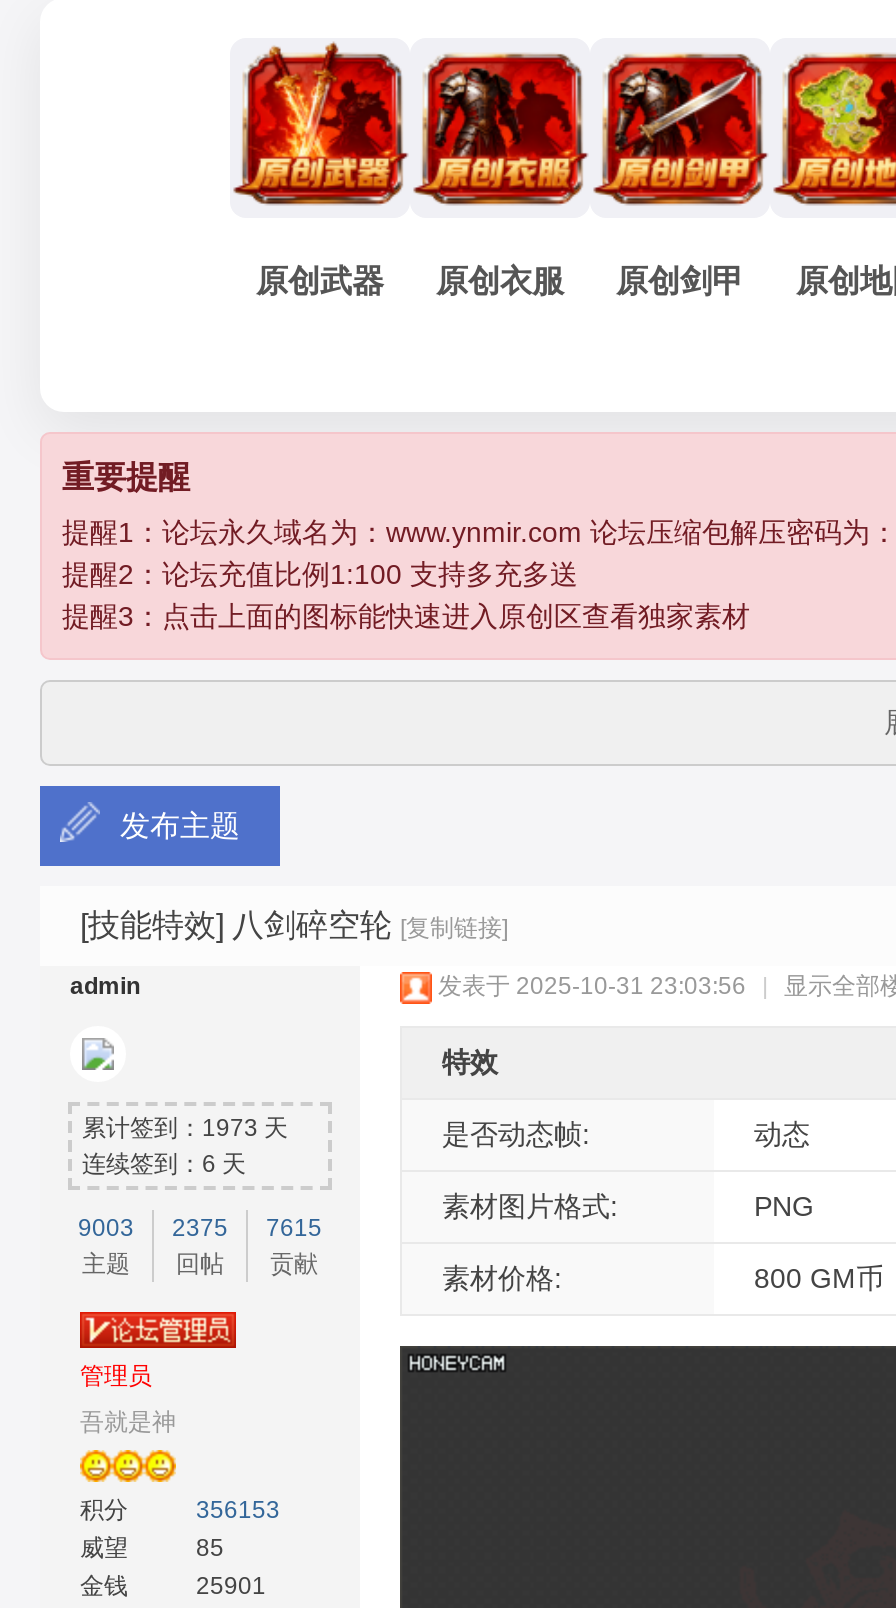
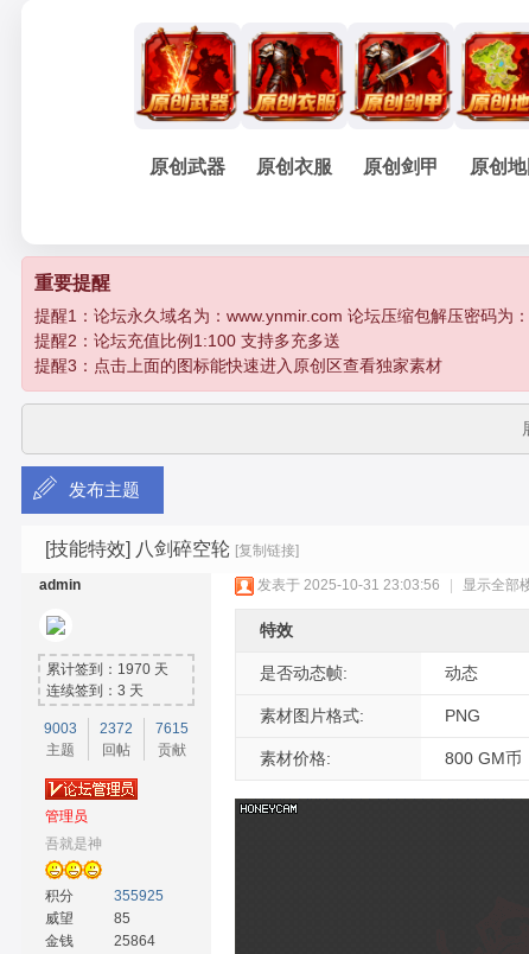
- 累计签到：1973 天
+ 累计签到：1970 天

- 连续签到：6 天
+ 连续签到：3 天

- 9003 2375 7615
+ 9003 2372 7615

- 356153
+ 355925

- 25901
+ 25864
